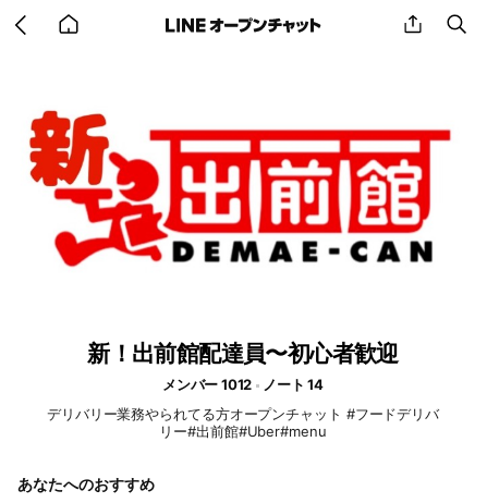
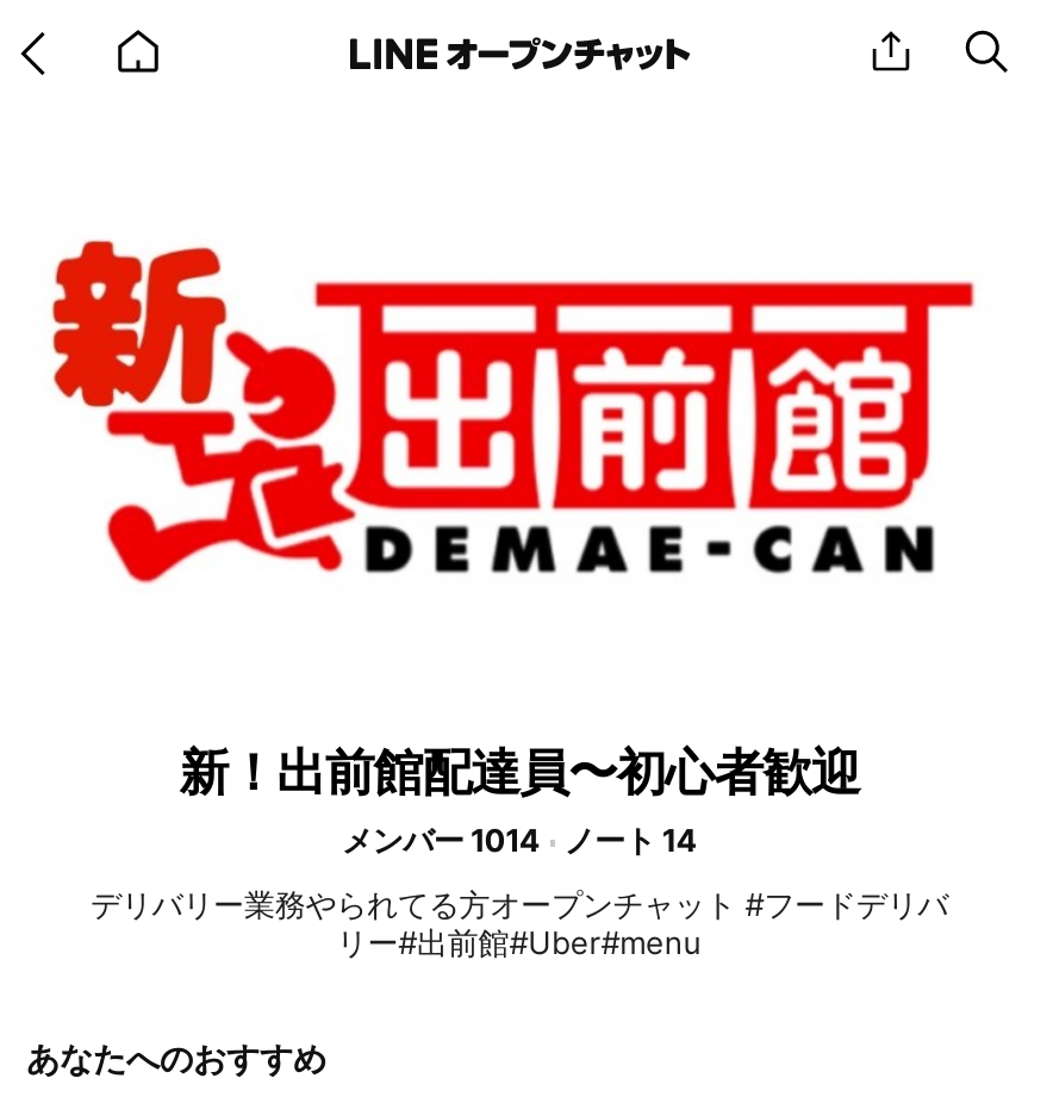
- メンバー 1012 ノート 14
+ メンバー 1014 ノート 14
